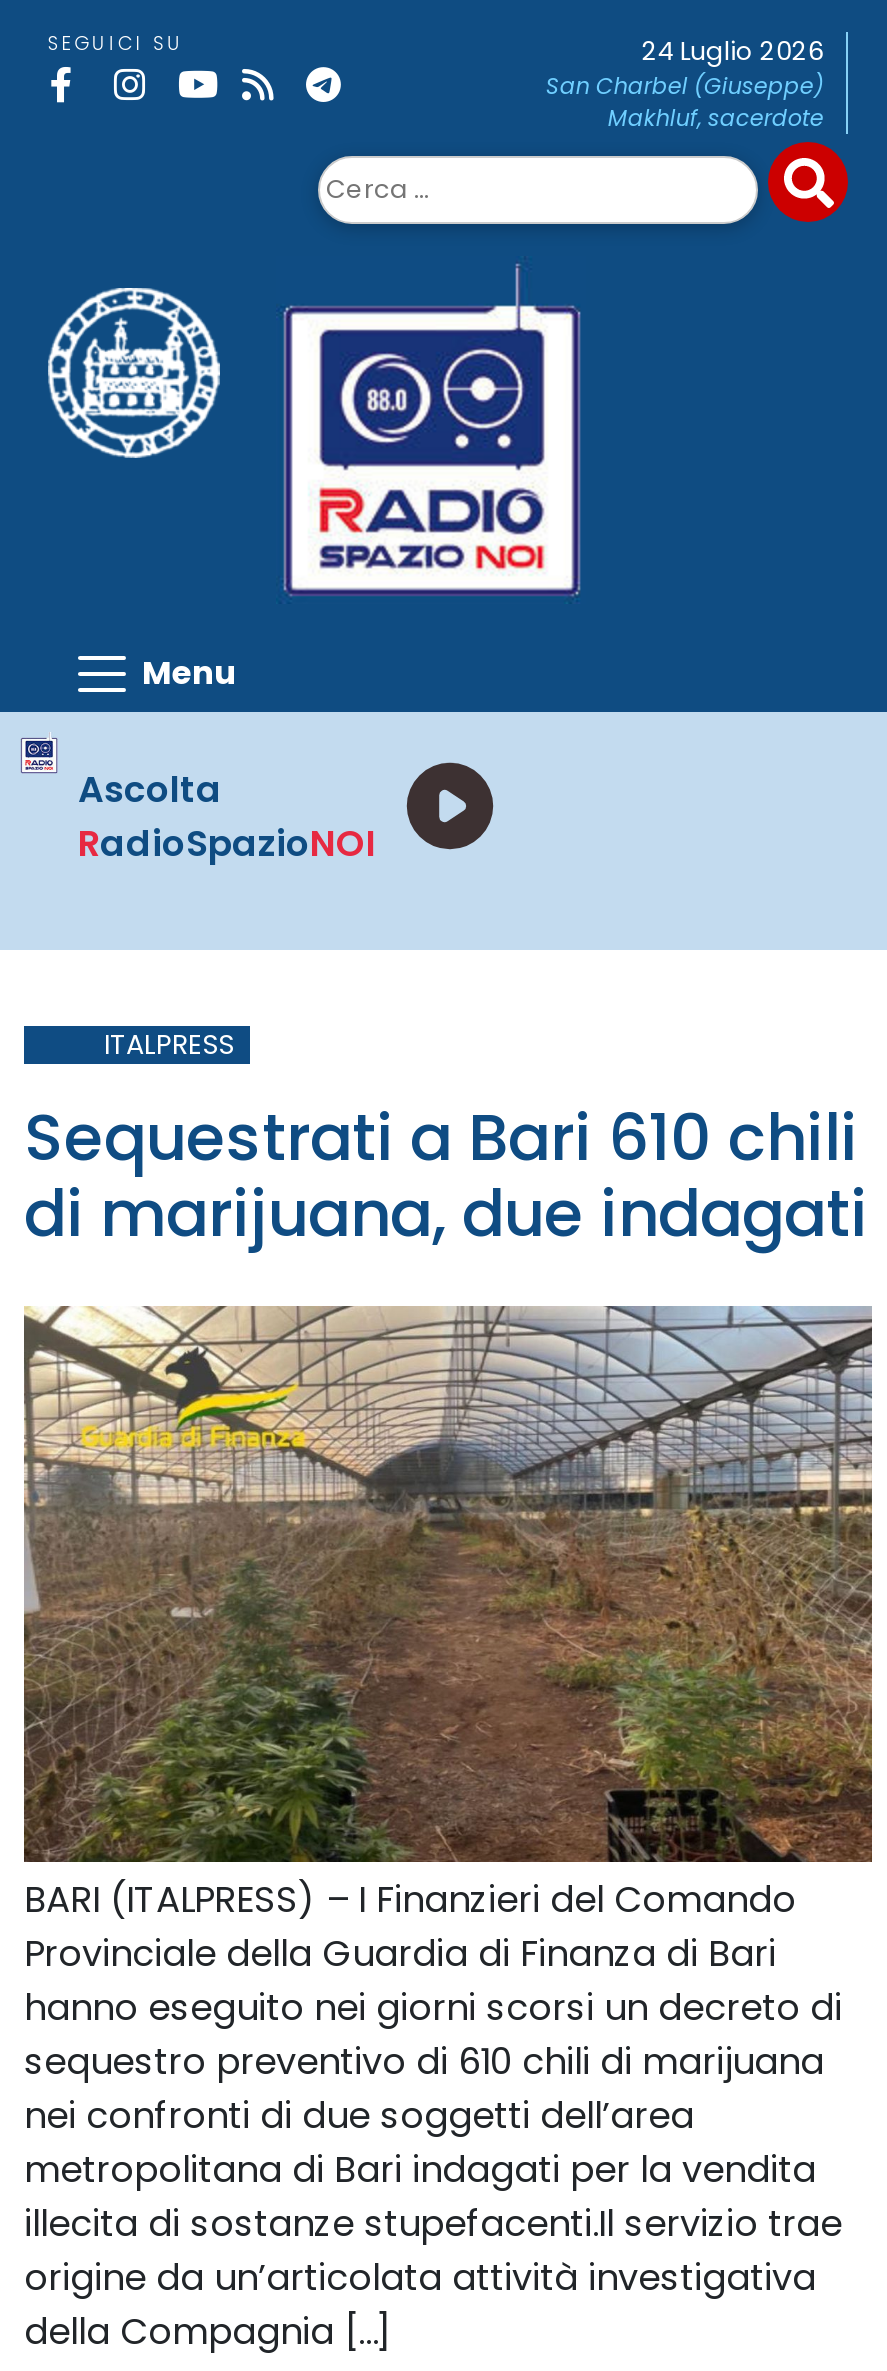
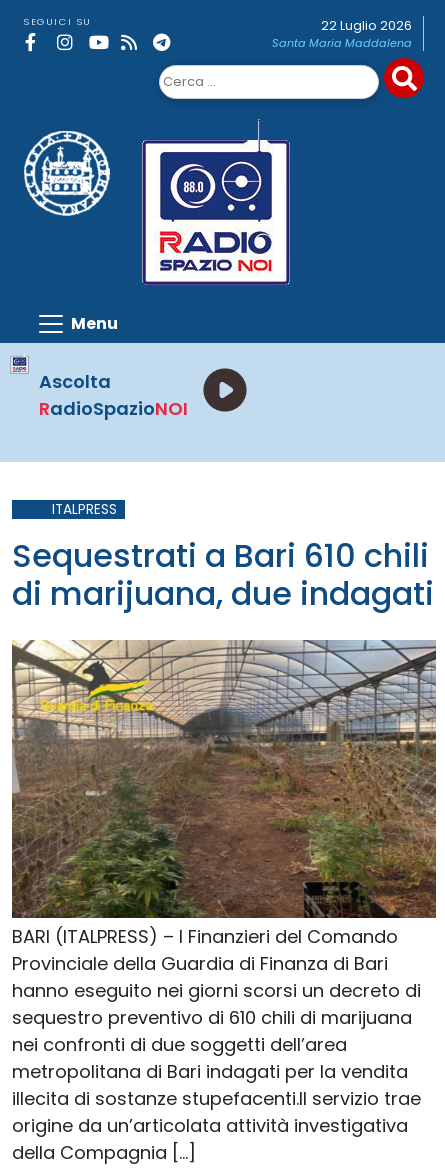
- 24 Luglio 2026
- San Charbel (Giuseppe)
- Makhluf, sacerdote
+ 22 Luglio 2026
+ Santa Maria Maddalena
